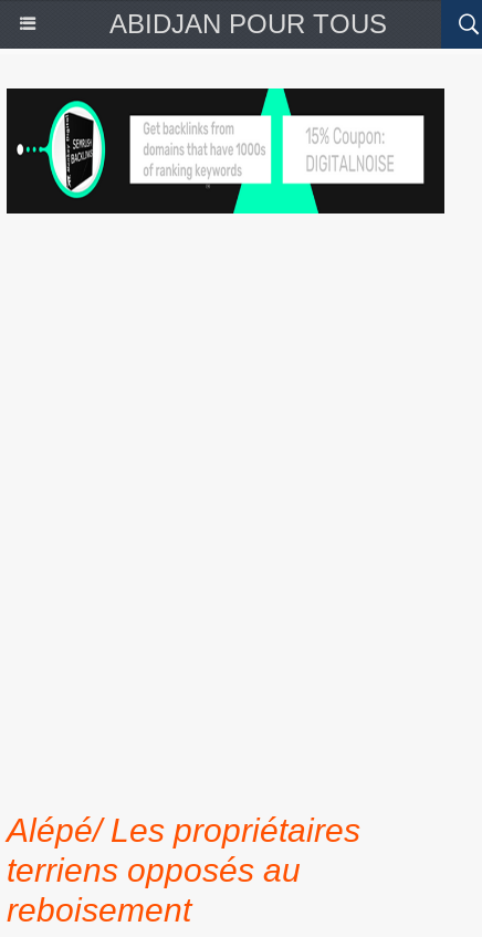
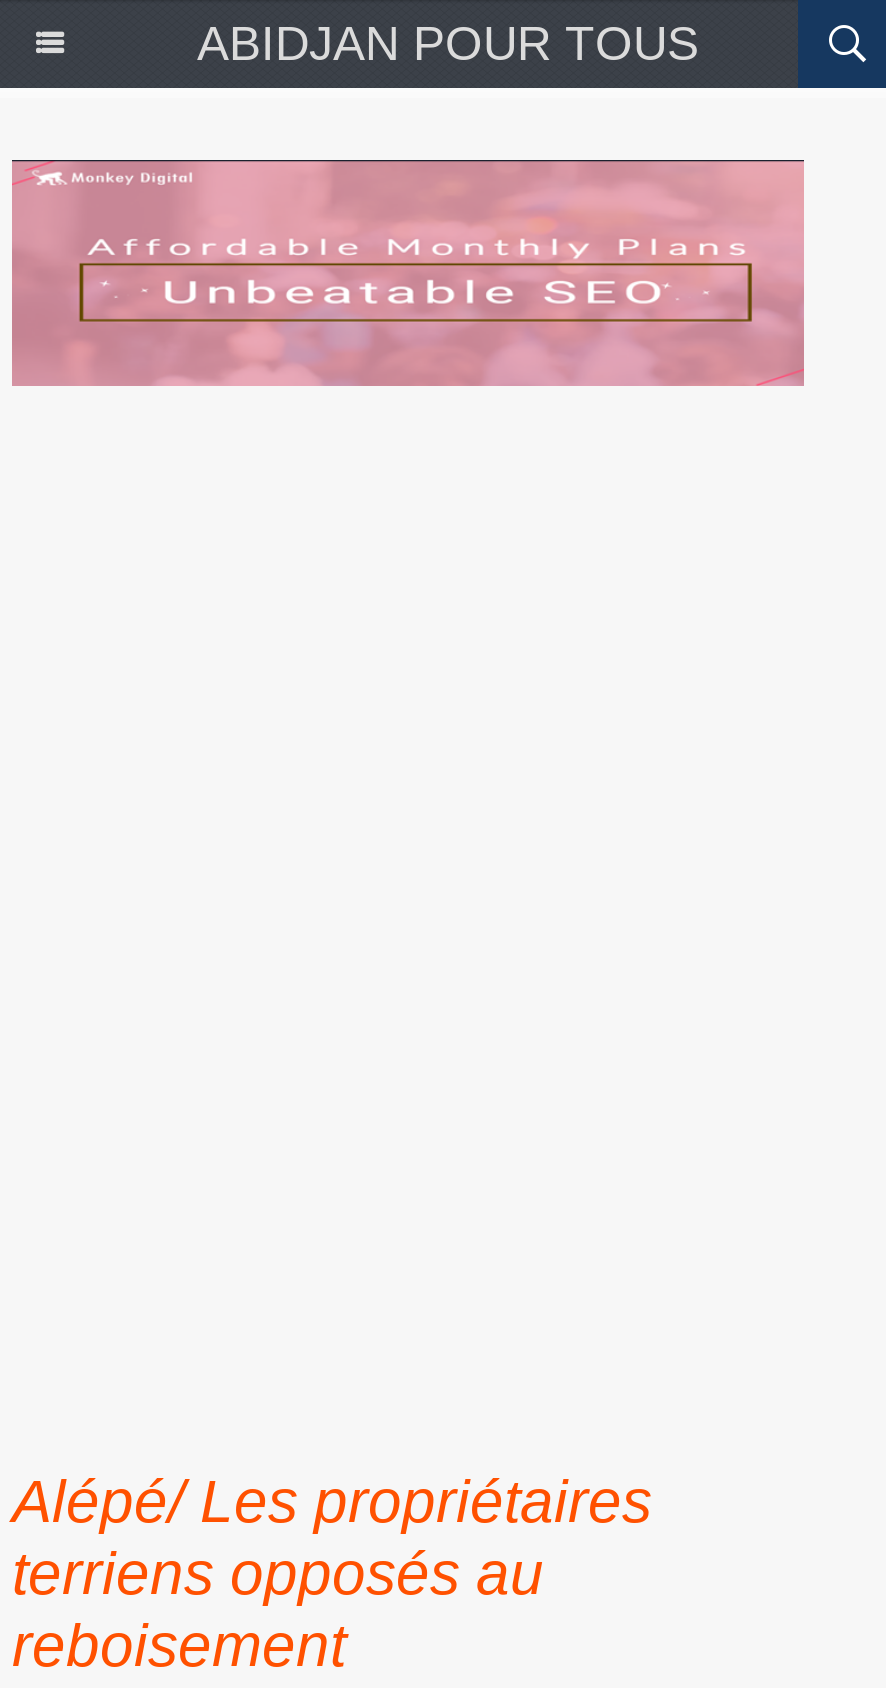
- [image]
+ [image]
